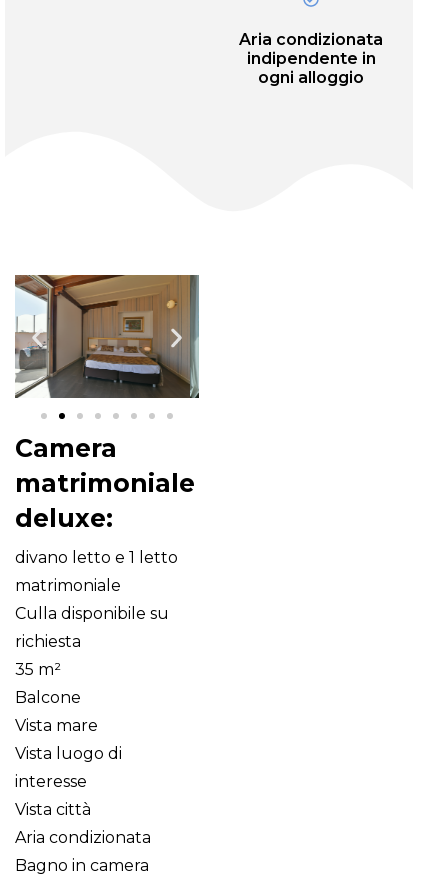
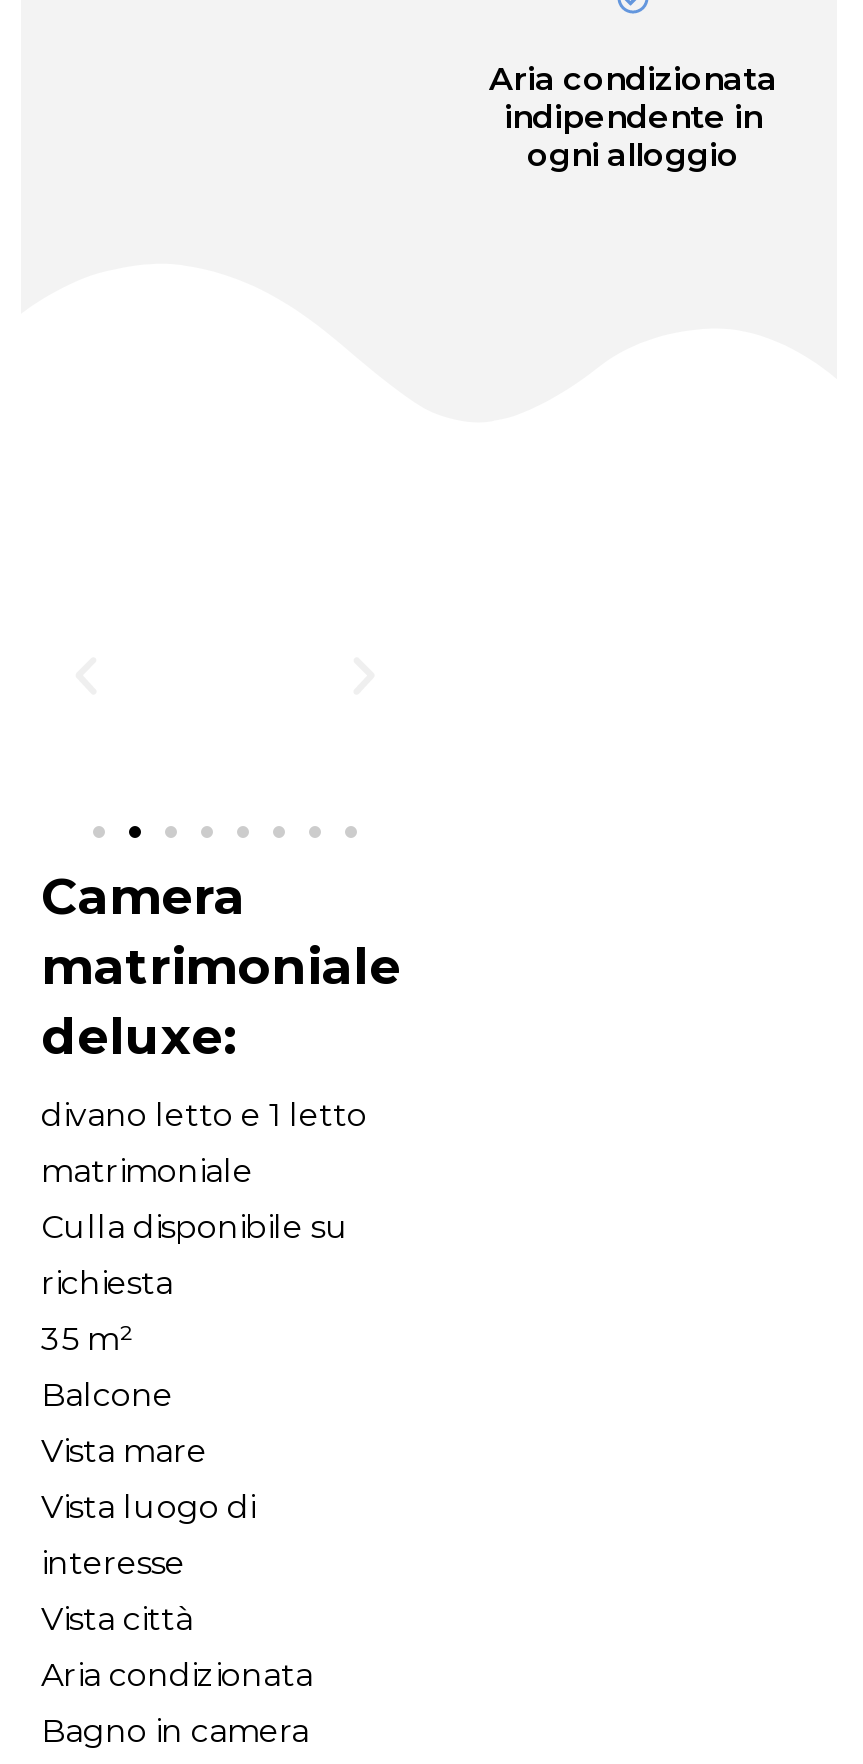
- [image]
